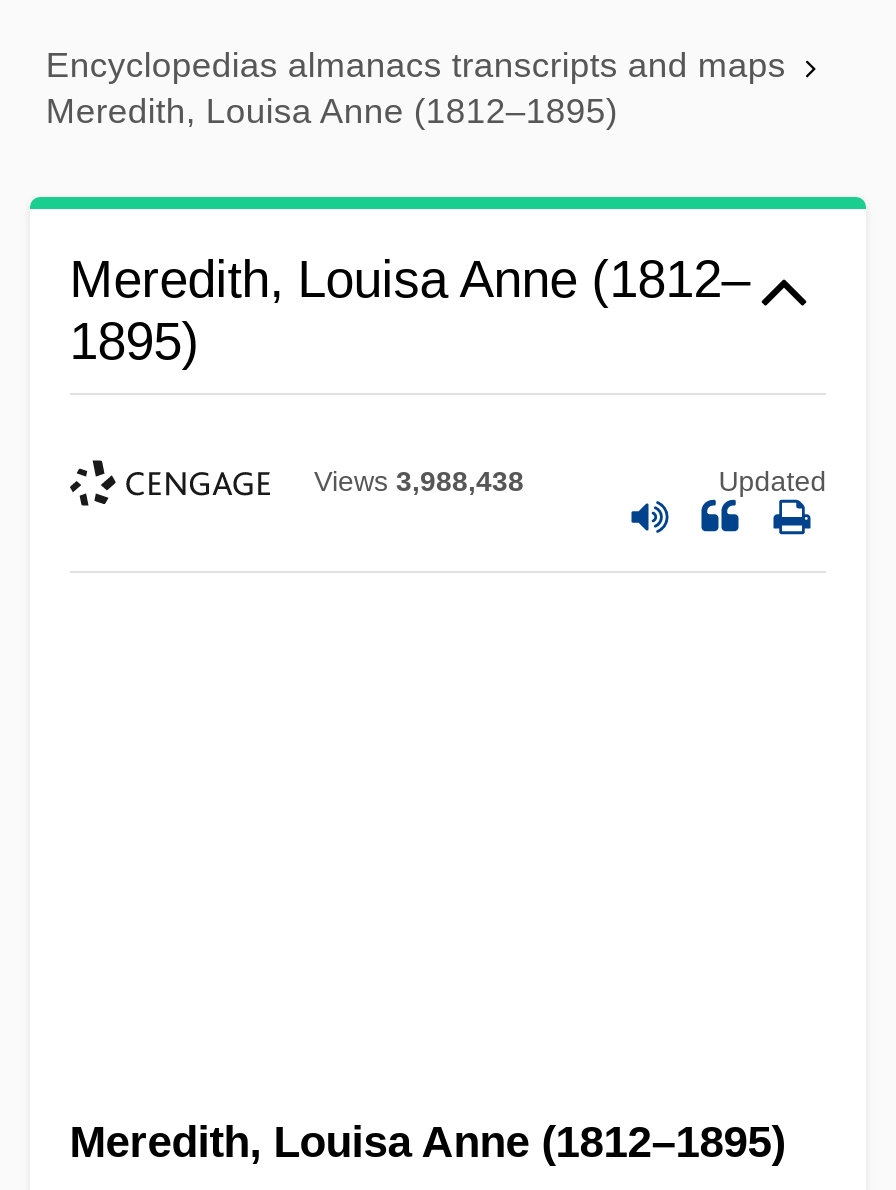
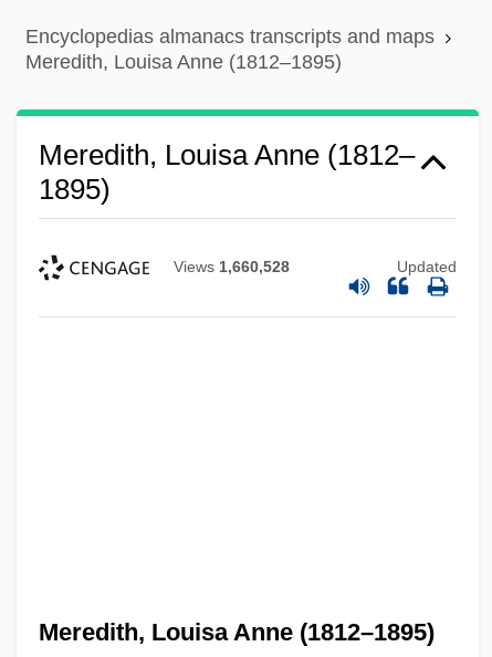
- Views 3,988,438
+ Views 1,660,528
